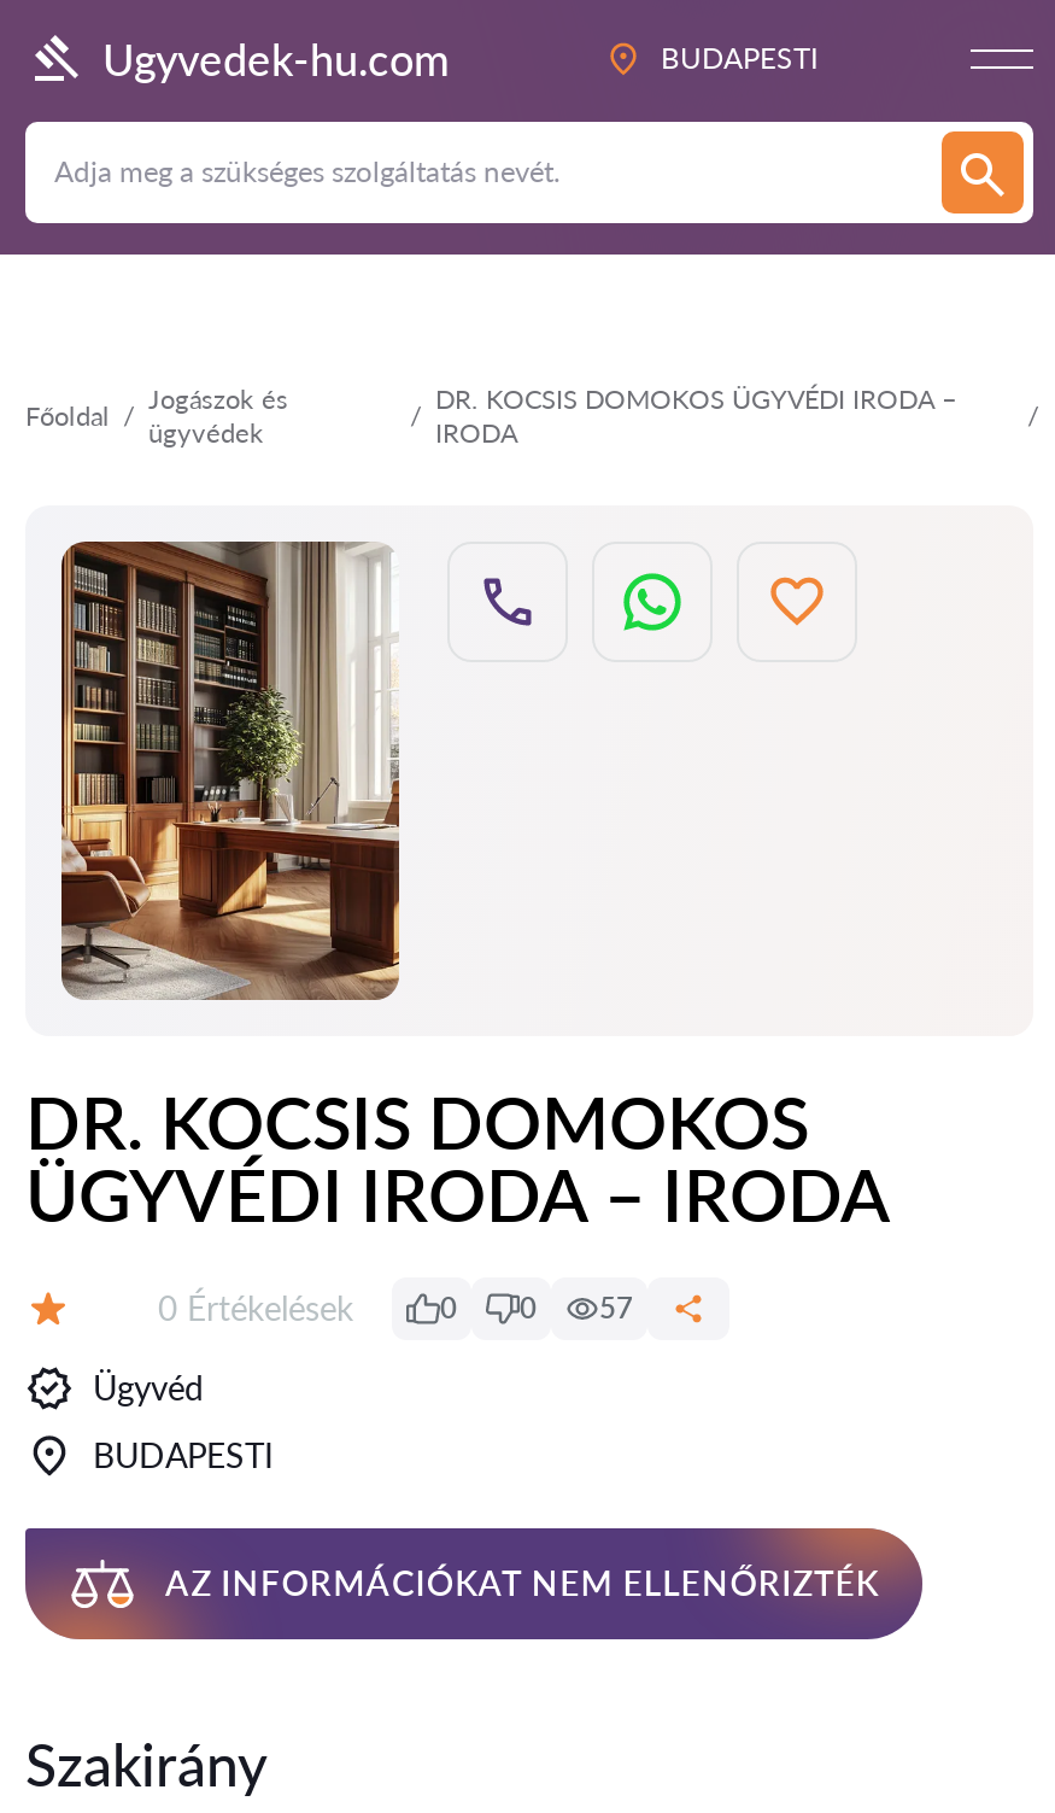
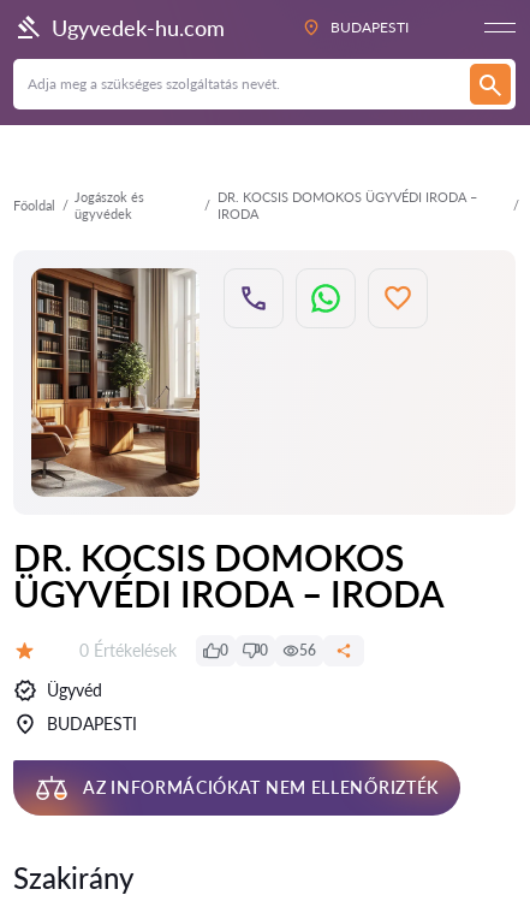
- 57
+ 56
